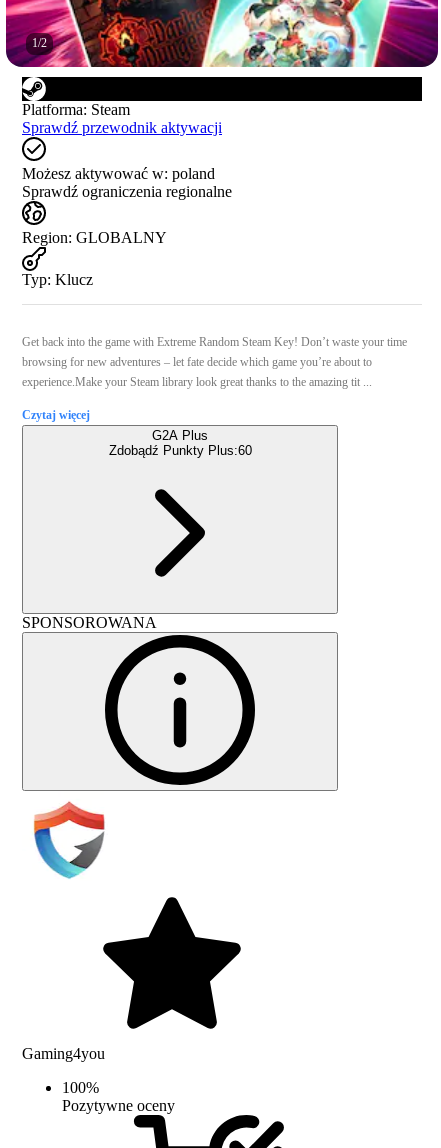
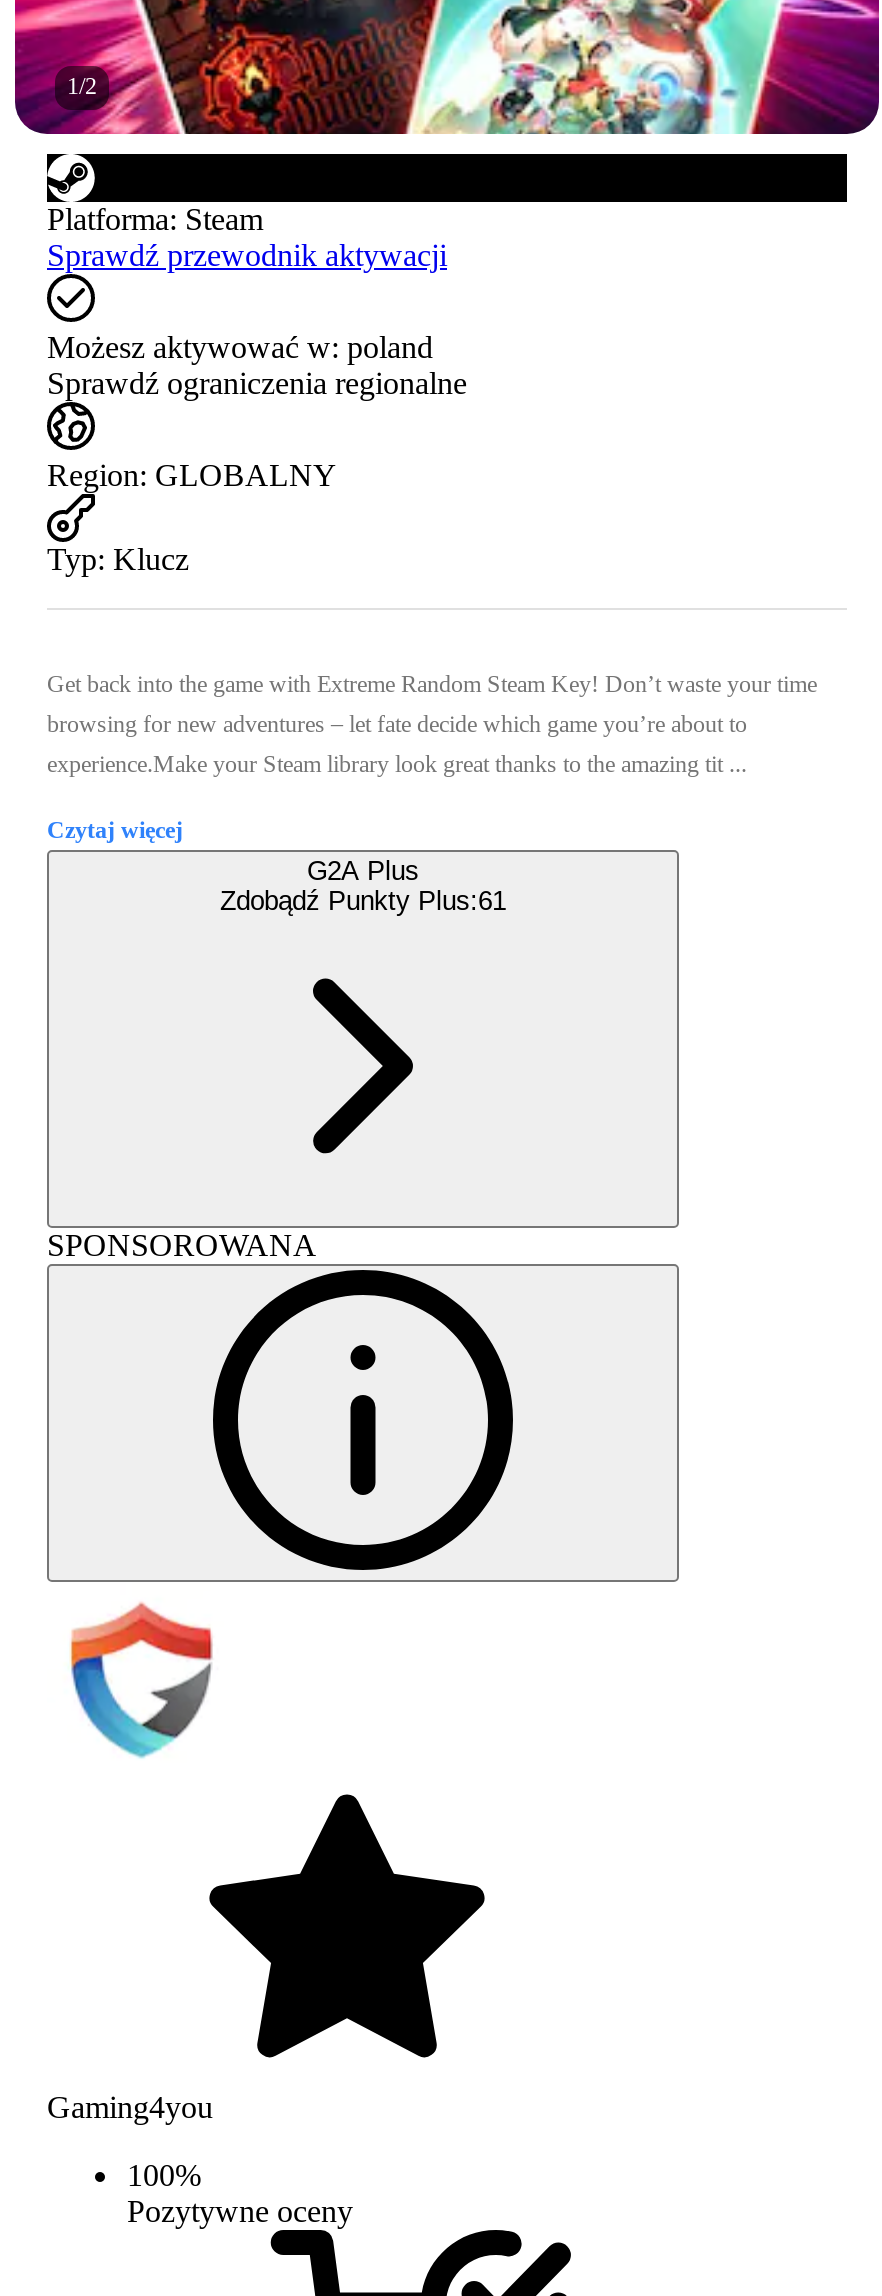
- Zdobądź Punkty Plus:60
+ Zdobądź Punkty Plus:61
